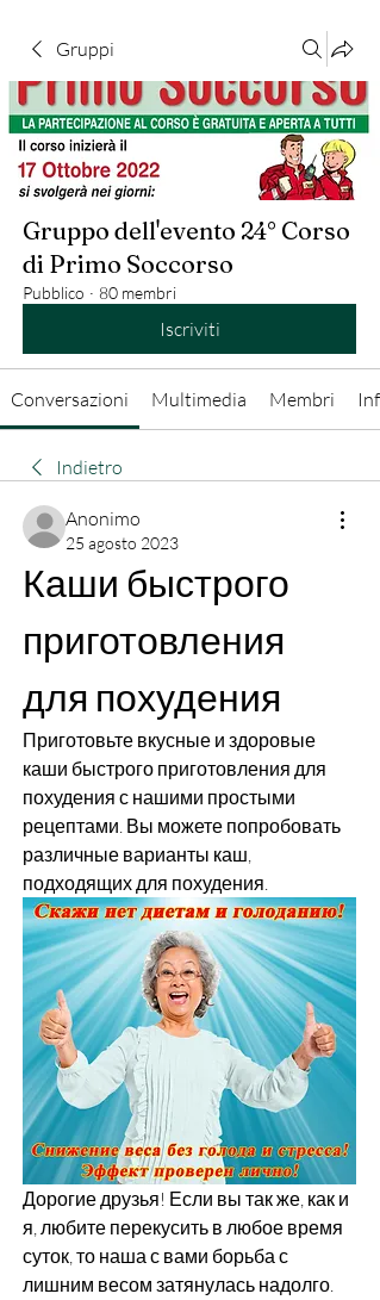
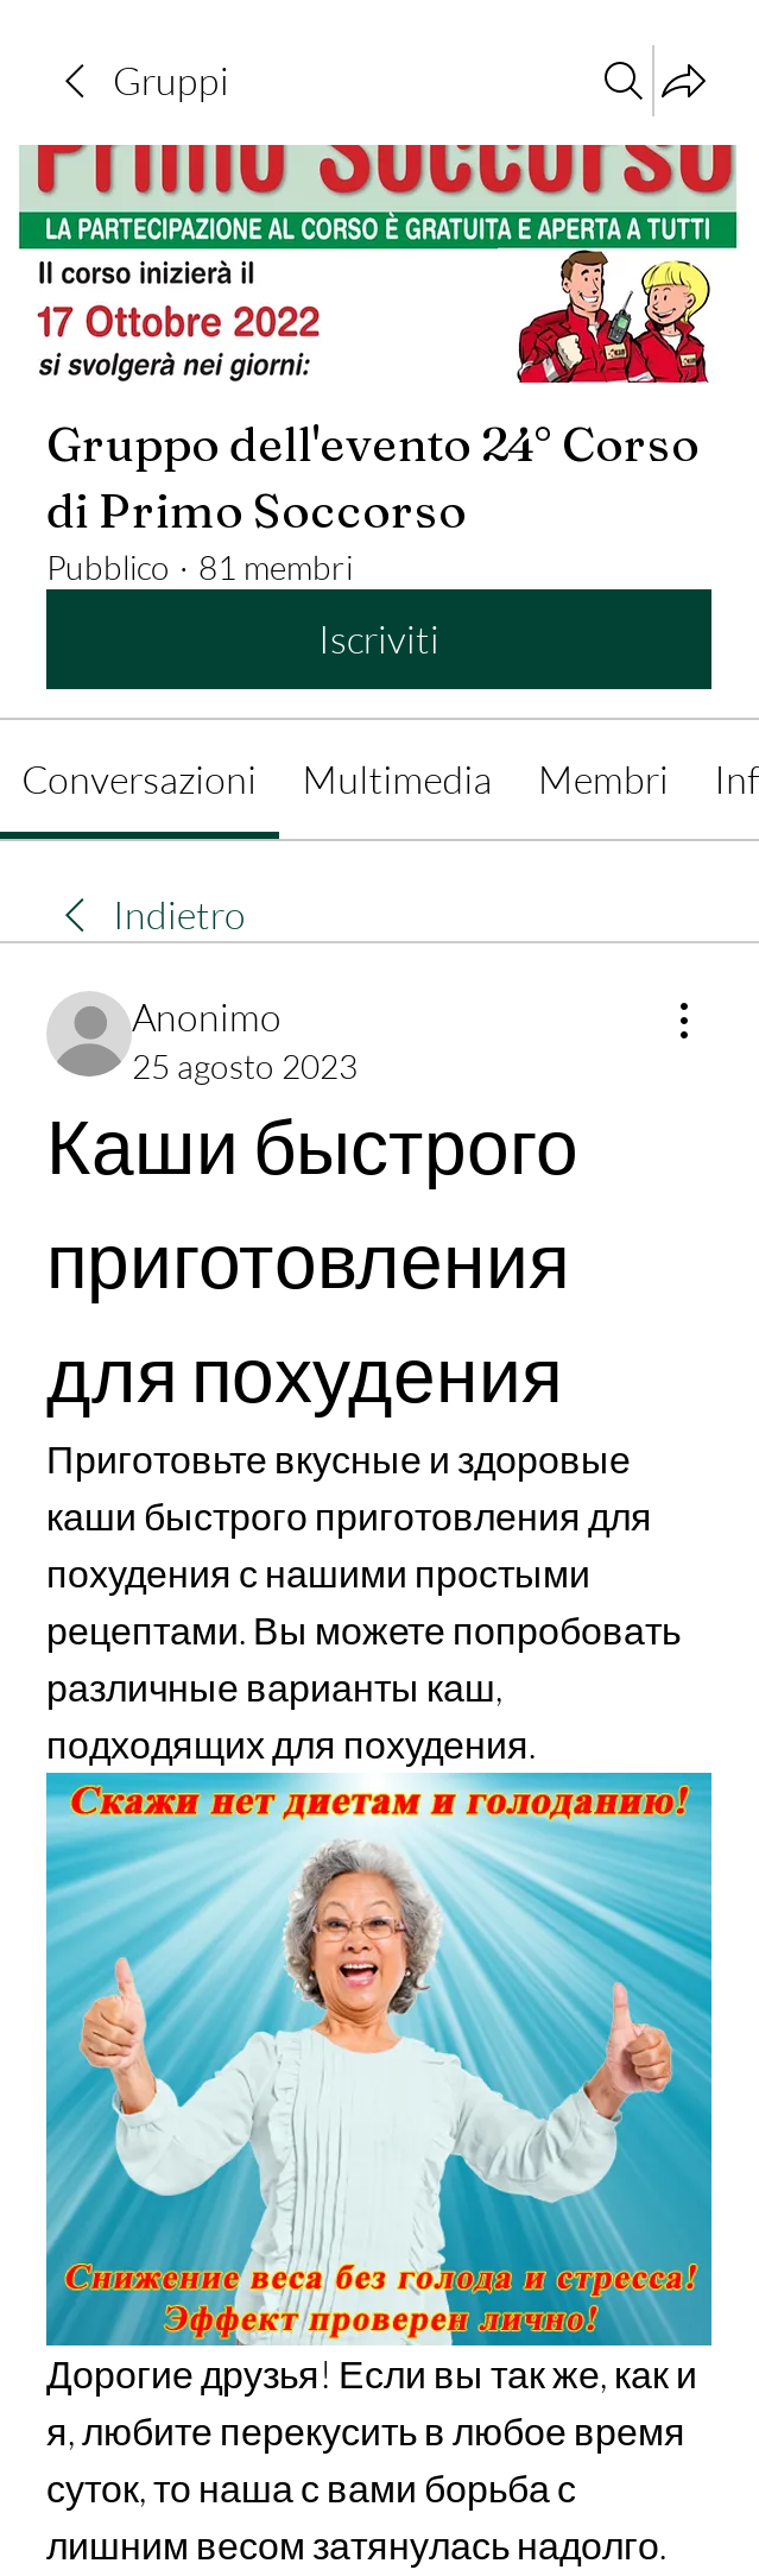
- Pubblico · 80 membri
+ Pubblico · 81 membri
